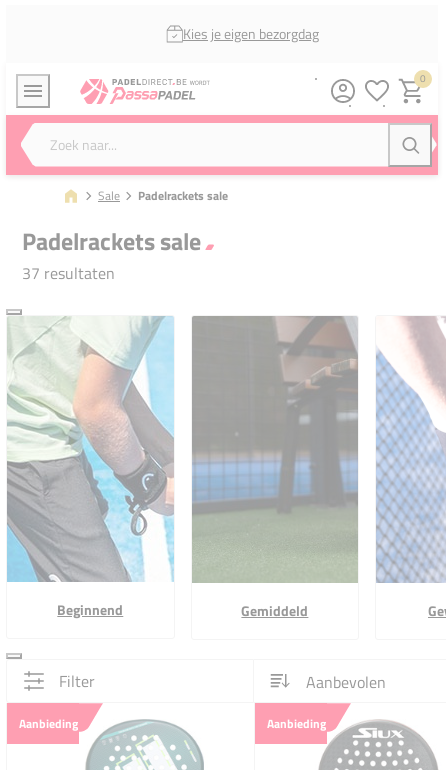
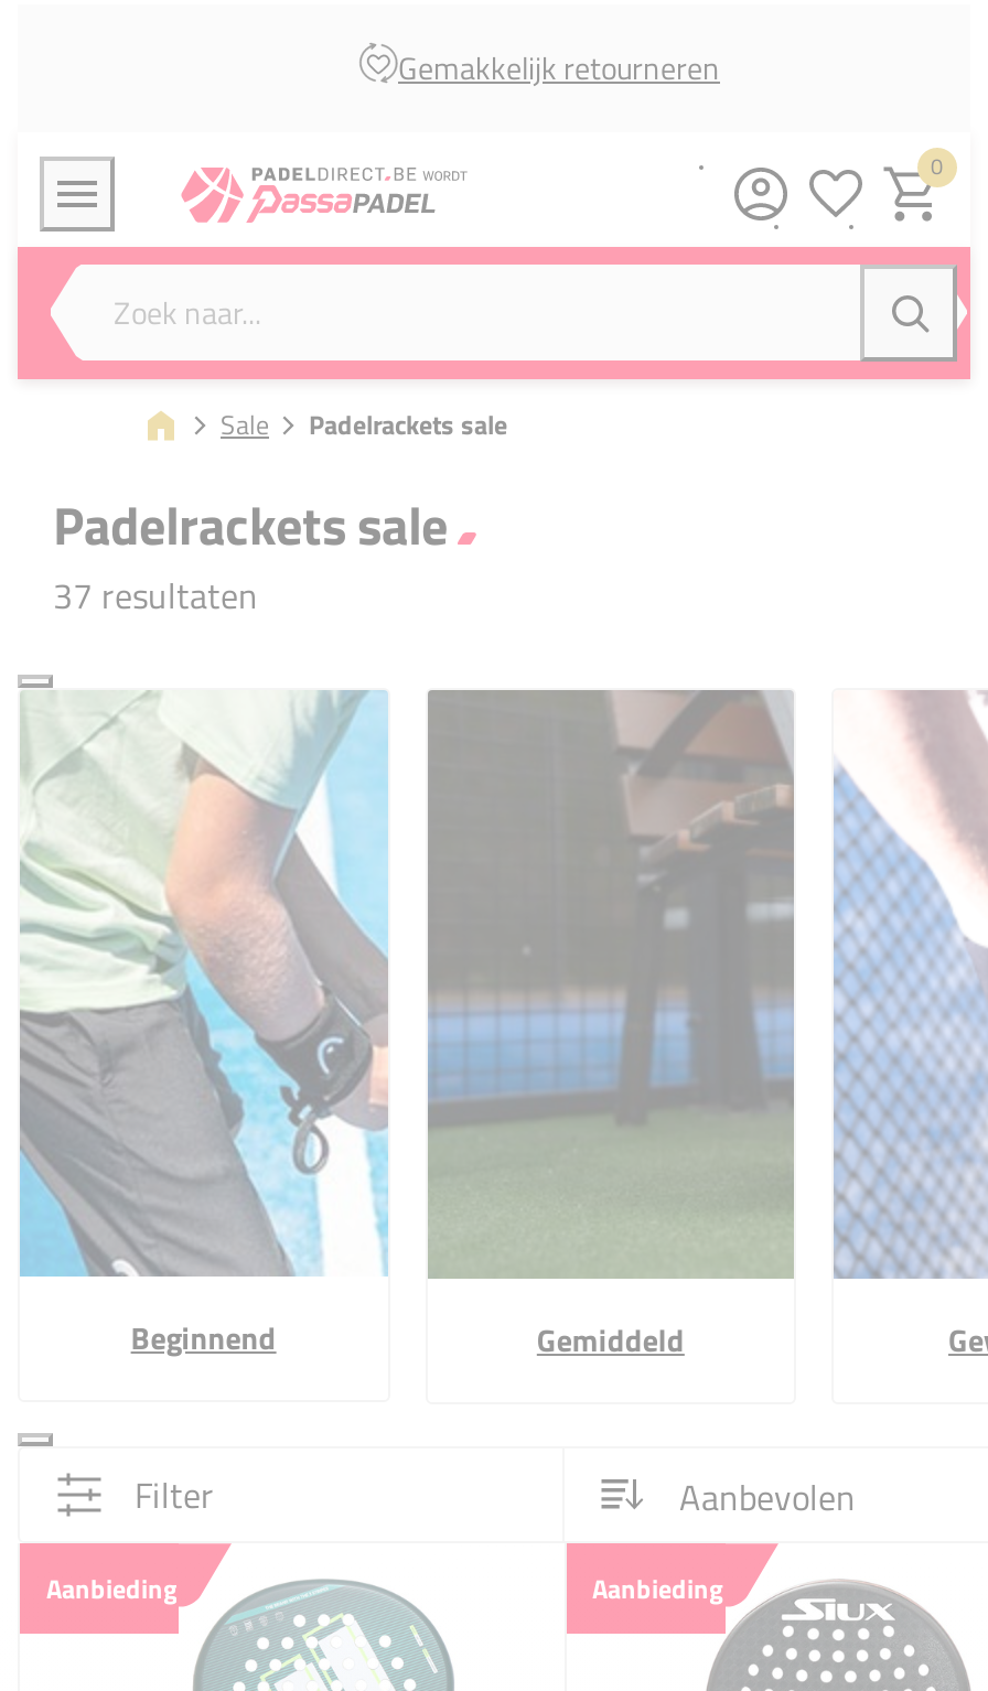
- Kies je eigen bezorgdag
+ Gemakkelijk retourneren
